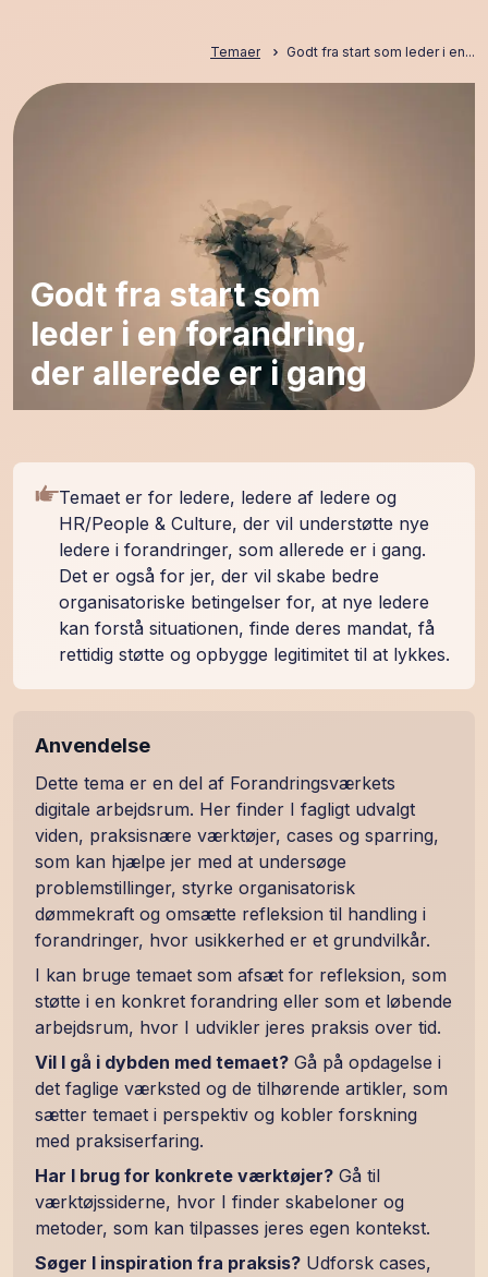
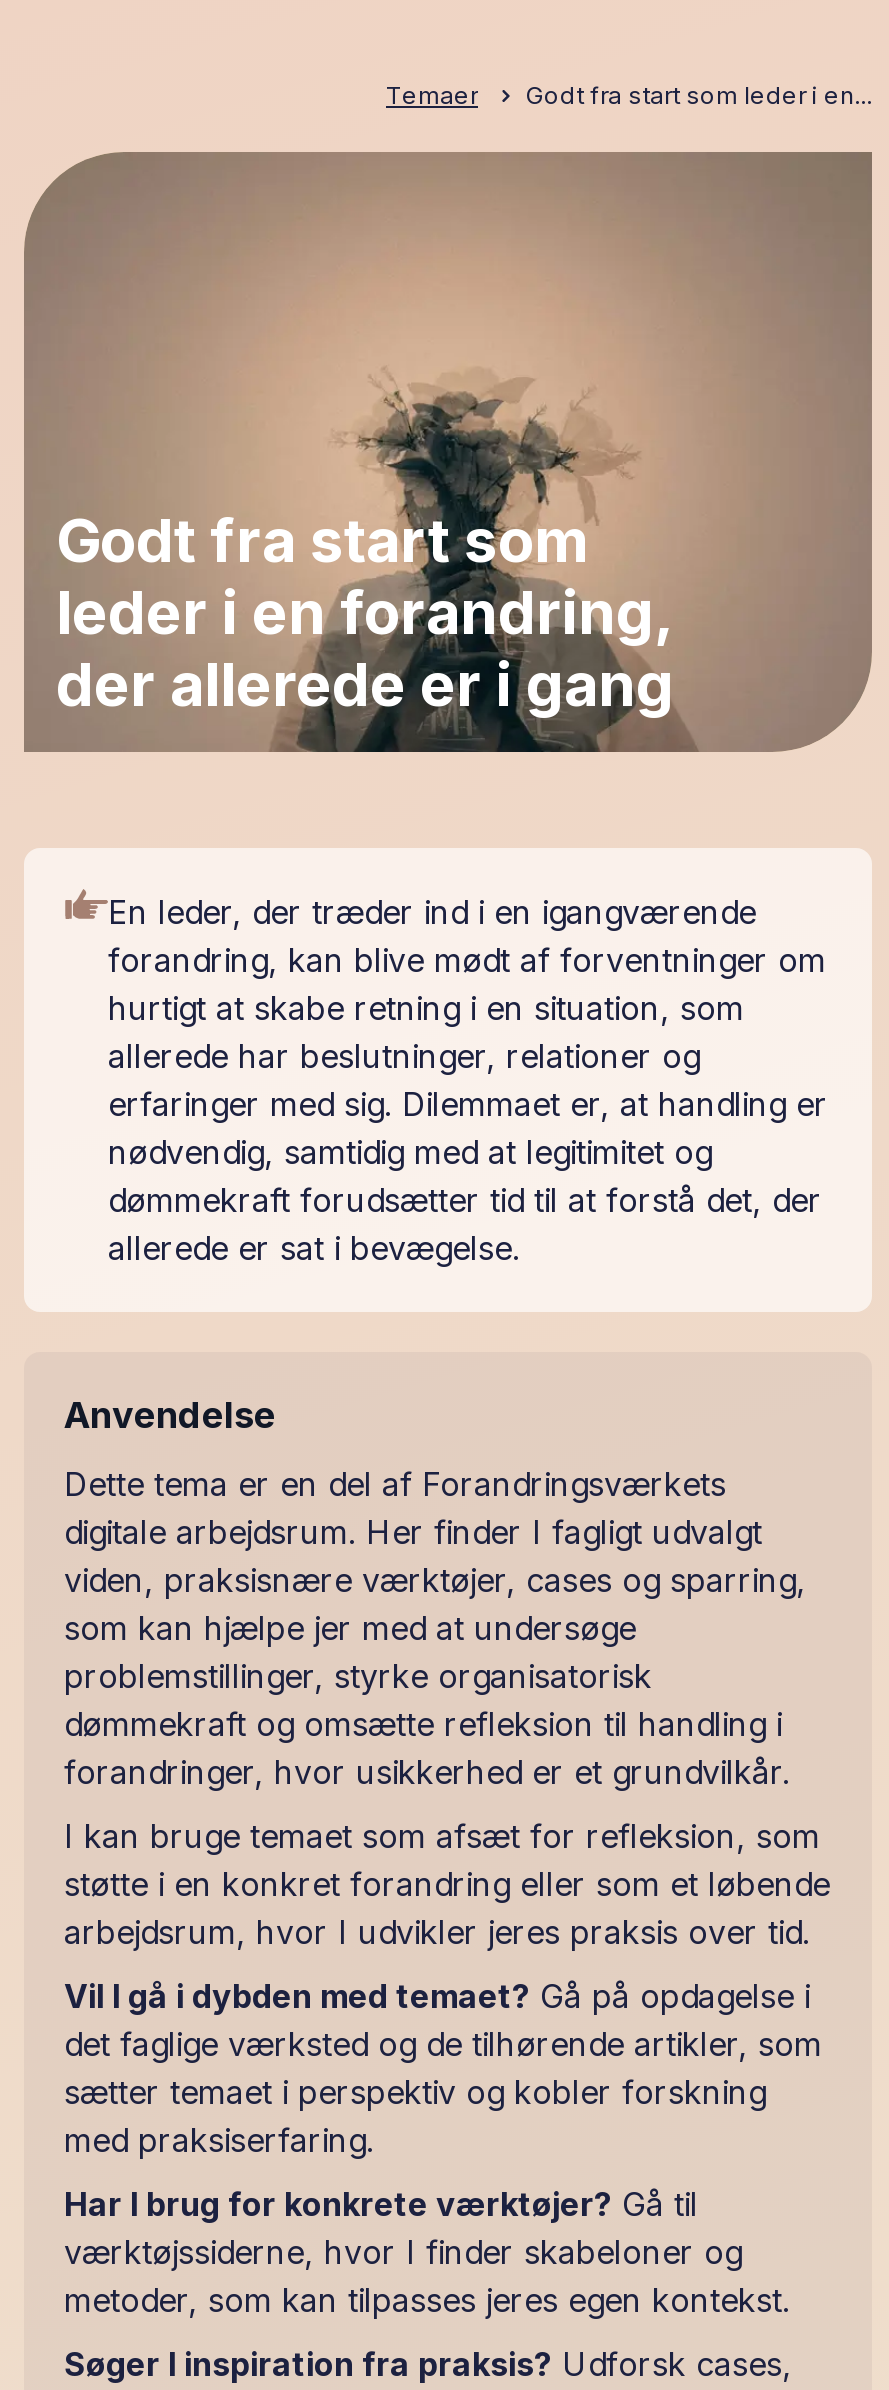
- Temaet er for ledere, ledere af ledere og
- HR/People & Culture, der vil understøtte nye
- ledere i forandringer, som allerede er i gang.
- Det er også for jer, der vil skabe bedre
- organisatoriske betingelser for, at nye ledere
- kan forstå situationen, finde deres mandat, få
- rettidig støtte og opbygge legitimitet til at lykkes.
+ En leder, der træder ind i en igangværende
+ forandring, kan blive mødt af forventninger om
+ hurtigt at skabe retning i en situation, som
+ allerede har beslutninger, relationer og
+ erfaringer med sig. Dilemmaet er, at handling er
+ nødvendig, samtidig med at legitimitet og
+ dømmekraft forudsætter tid til at forstå det, der
+ allerede er sat i bevægelse.
